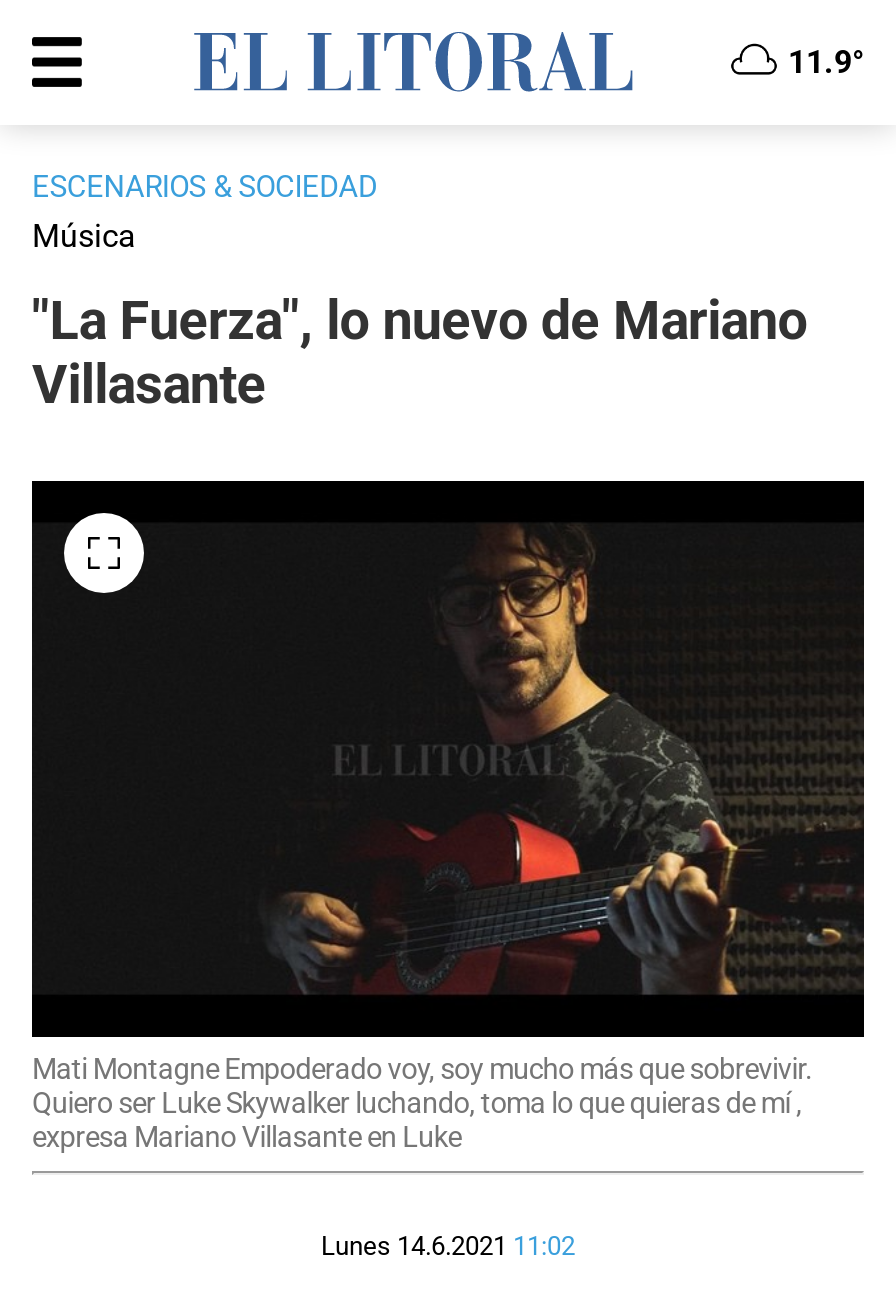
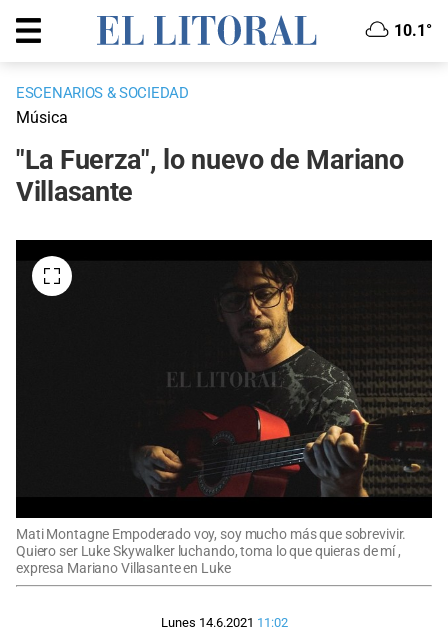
- 11.9°
+ 10.1°
